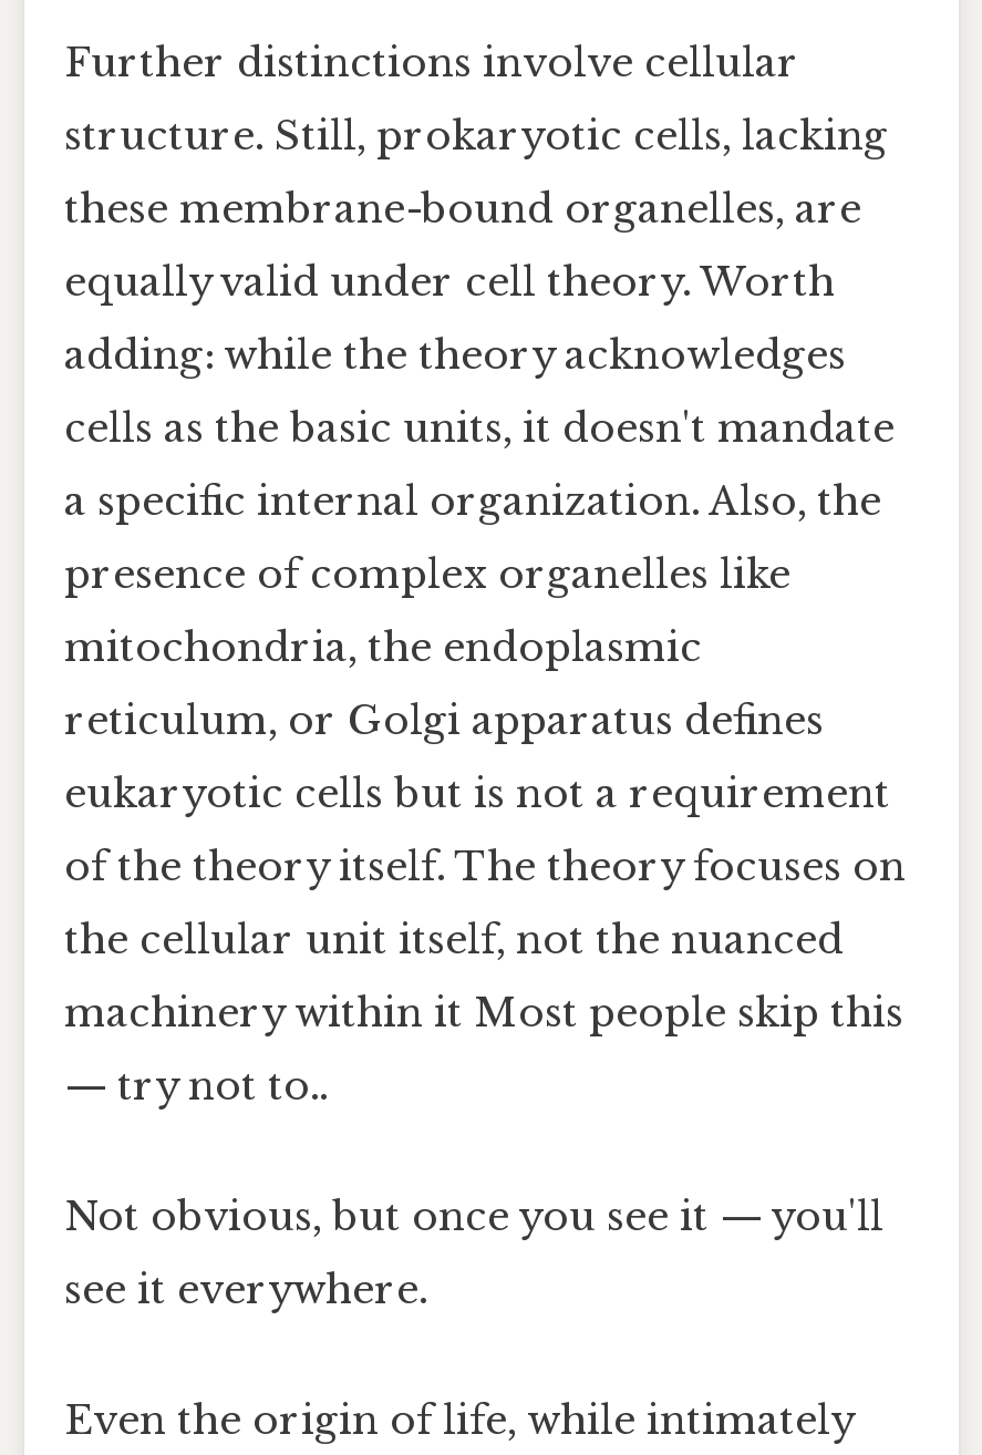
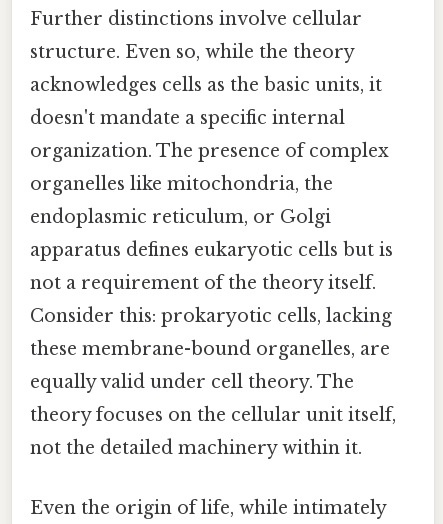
- structure. Still, prokaryotic cells, lacking
+ structure. Even so, while the theory
+ acknowledges cells as the basic units, it
+ doesn't mandate a specific internal
+ organization. The presence of complex
+ organelles like mitochondria, the
+ endoplasmic reticulum, or Golgi
+ apparatus defines eukaryotic cells but is
+ not a requirement of the theory itself.
+ Consider this: prokaryotic cells, lacking

moved down: these membrane-bound organelles, are

- equally valid under cell theory. Worth
- adding: while the theory acknowledges
- cells as the basic units, it doesn't mandate
- a specific internal organization. Also, the
- presence of complex organelles like
- mitochondria, the endoplasmic
- reticulum, or Golgi apparatus defines
- eukaryotic cells but is not a requirement
- of the theory itself. The theory focuses on
- the cellular unit itself, not the nuanced
- machinery within it Most people skip this
- — try not to..
- Not obvious, but once you see it — you'll
- see it everywhere.
+ equally valid under cell theory. The
+ theory focuses on the cellular unit itself,
+ not the detailed machinery within it.
